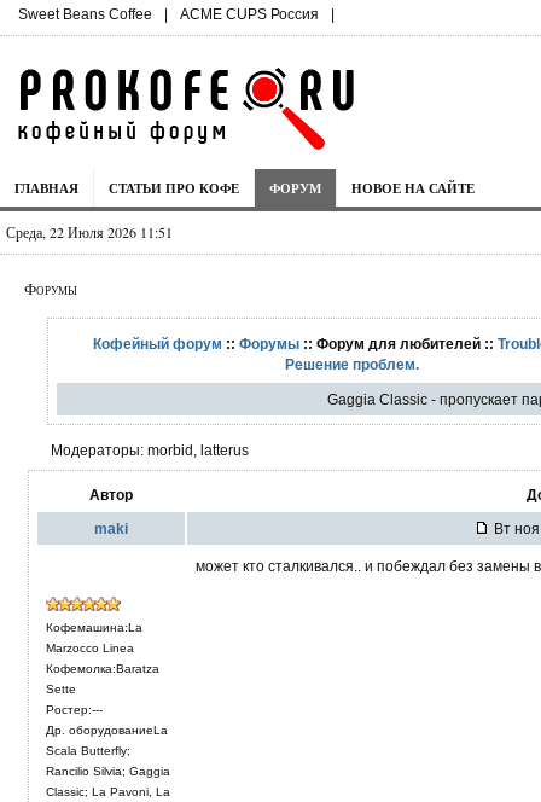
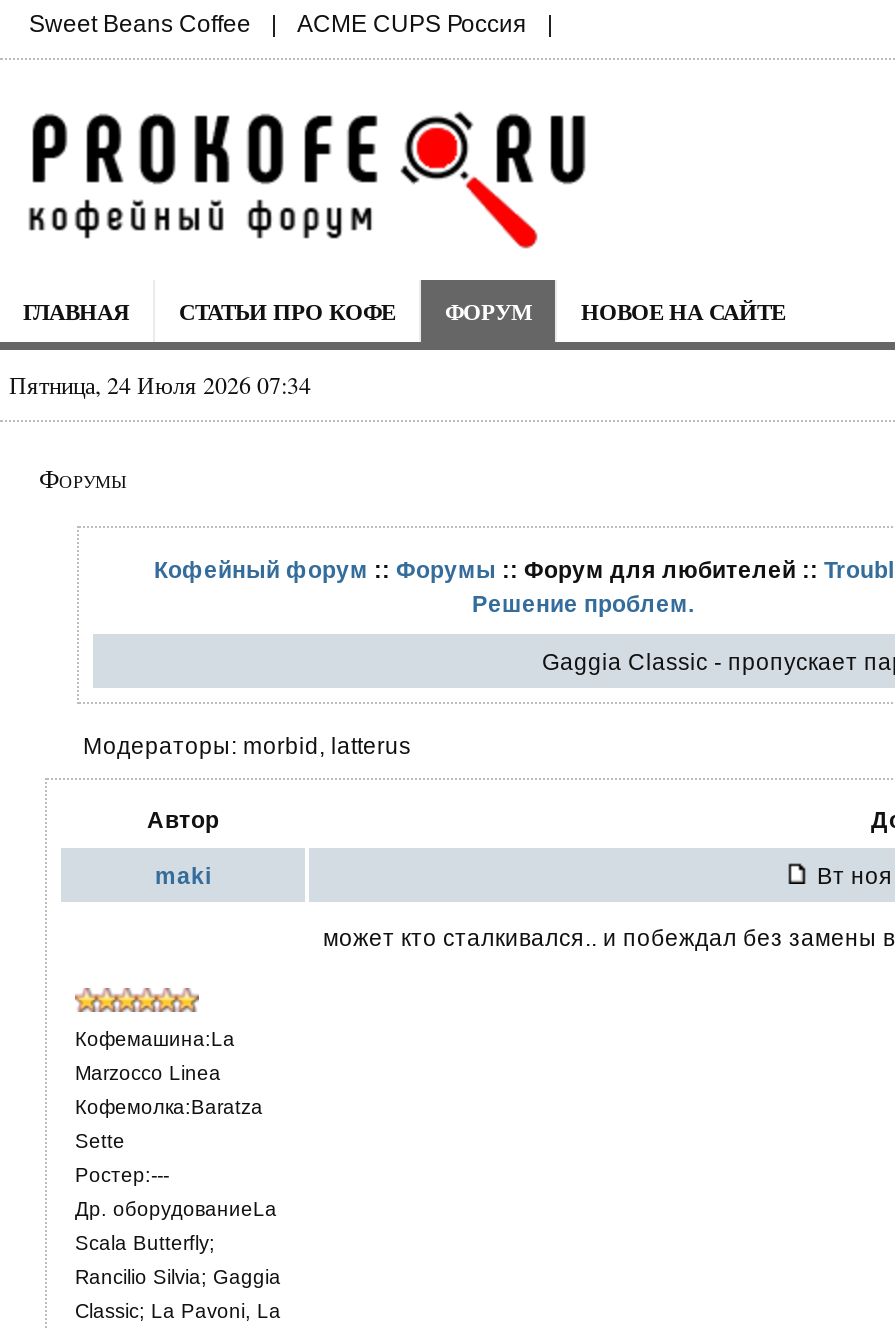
- Среда, 22 Июля 2026 11:51
+ Пятница, 24 Июля 2026 07:34
